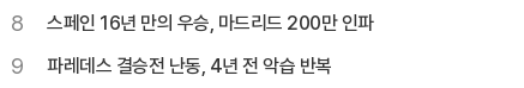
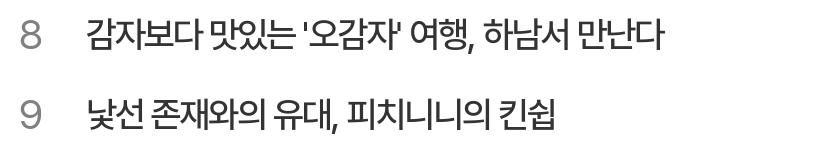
- 스페인 16년 만의 우승, 마드리드 200만 인파
+ 감자보다 맛있는 '오감자' 여행, 하남서 만난다

- 파레데스 결승전 난동, 4년 전 악습 반복
+ 낯선 존재와의 유대, 피치니니의 킨쉽
